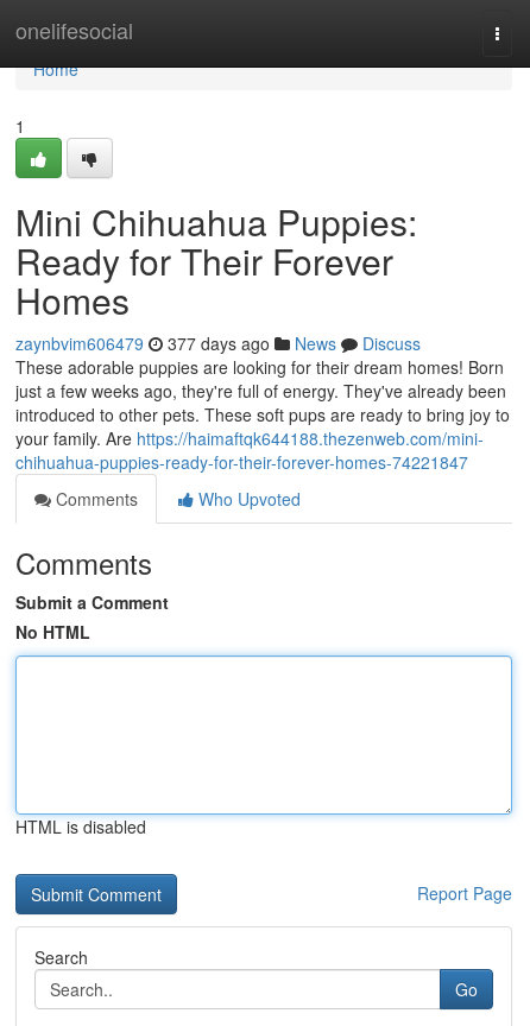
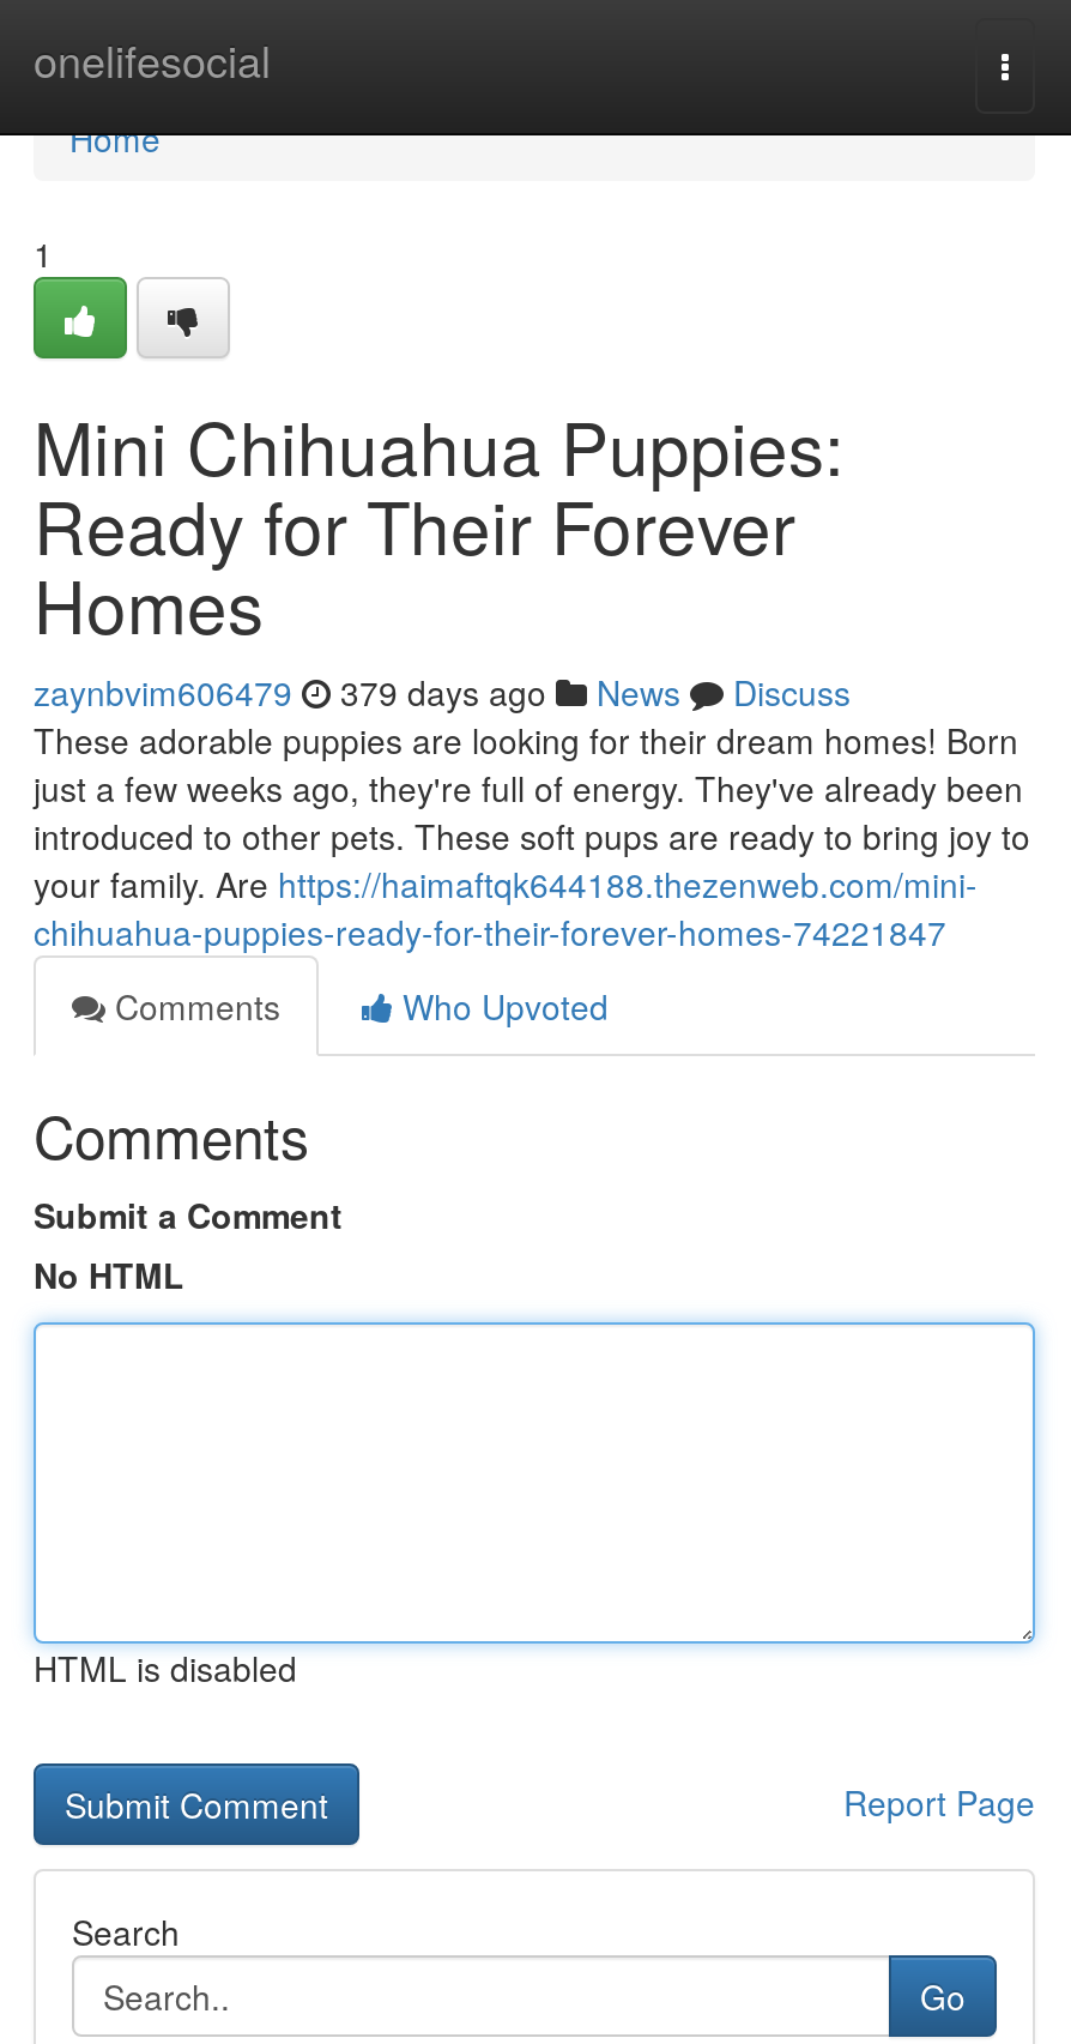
- zaynbvim606479 377 days ago News Discuss
+ zaynbvim606479 379 days ago News Discuss
